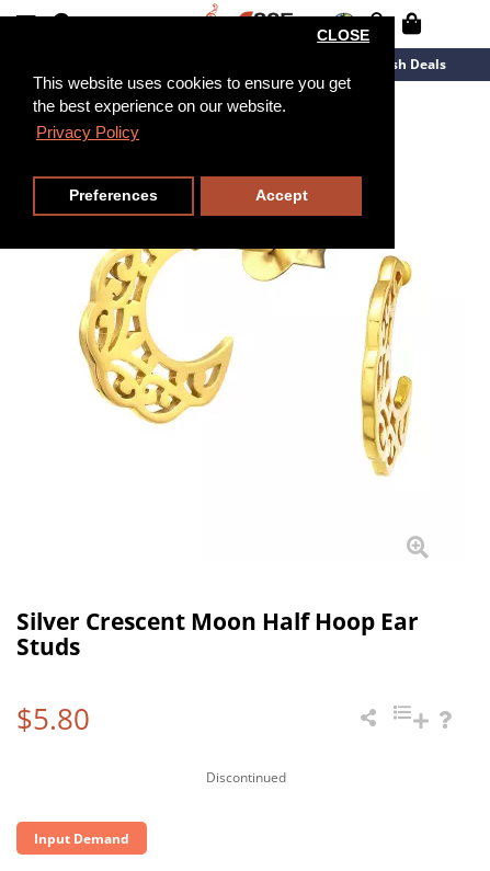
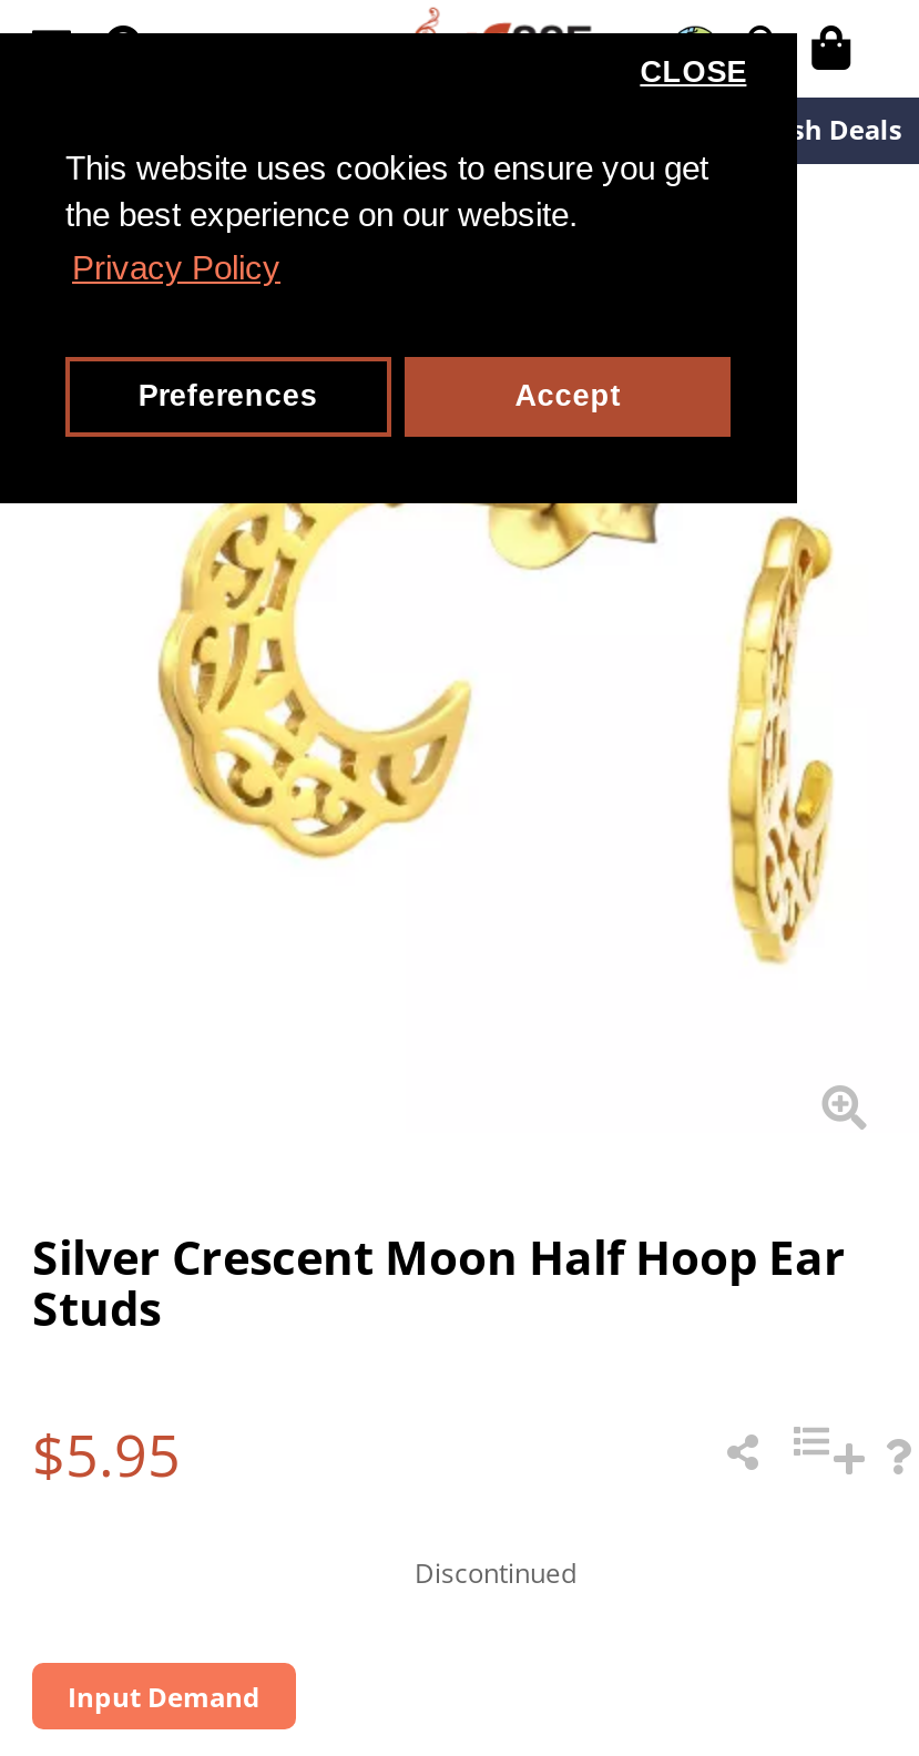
- $5.80
+ $5.95
